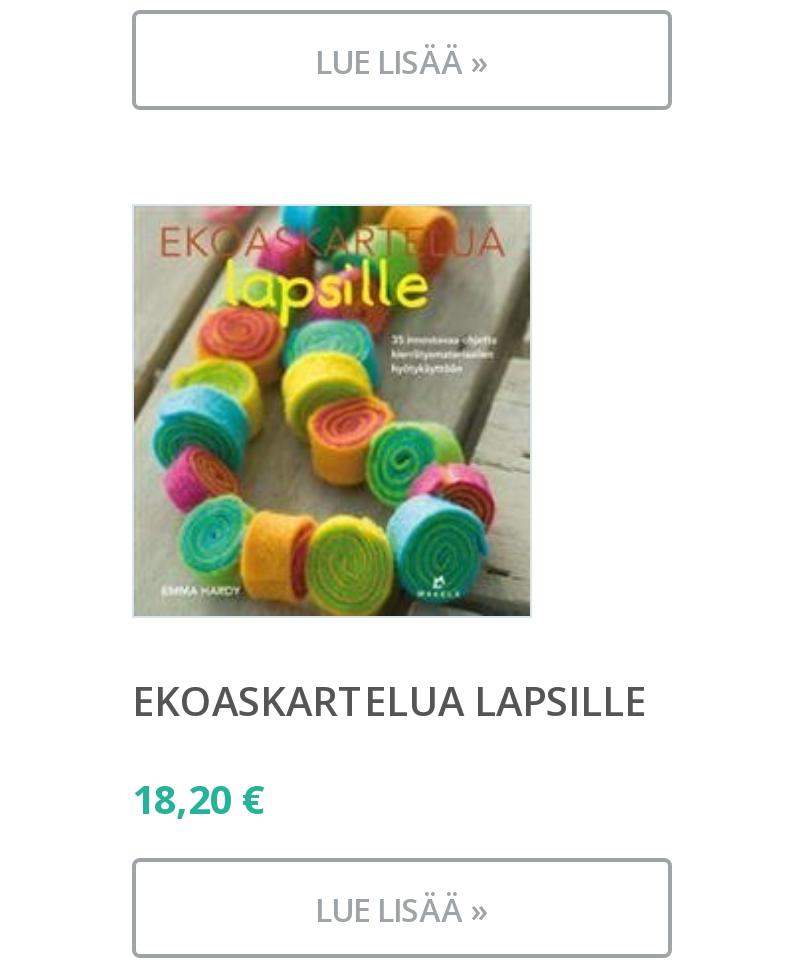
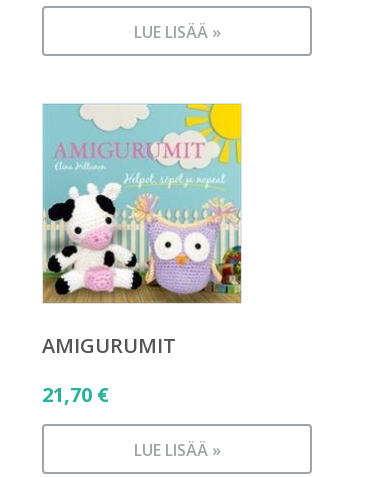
- [image]
- EKOASKARTELUA LAPSILLE
+ [image]
+ AMIGURUMIT

- 18,20 €
+ 21,70 €
